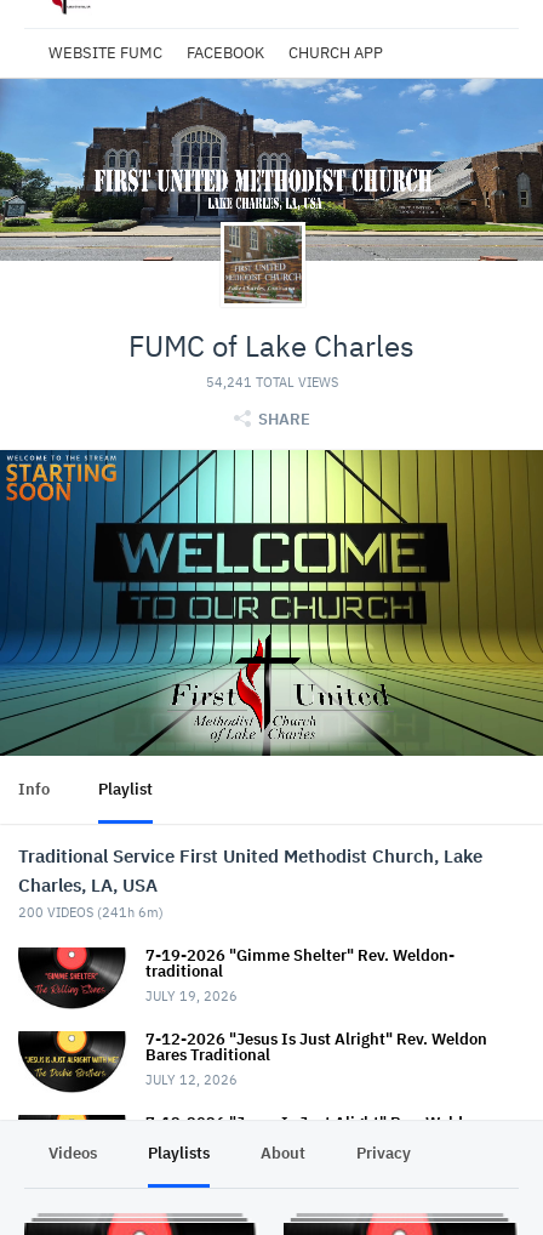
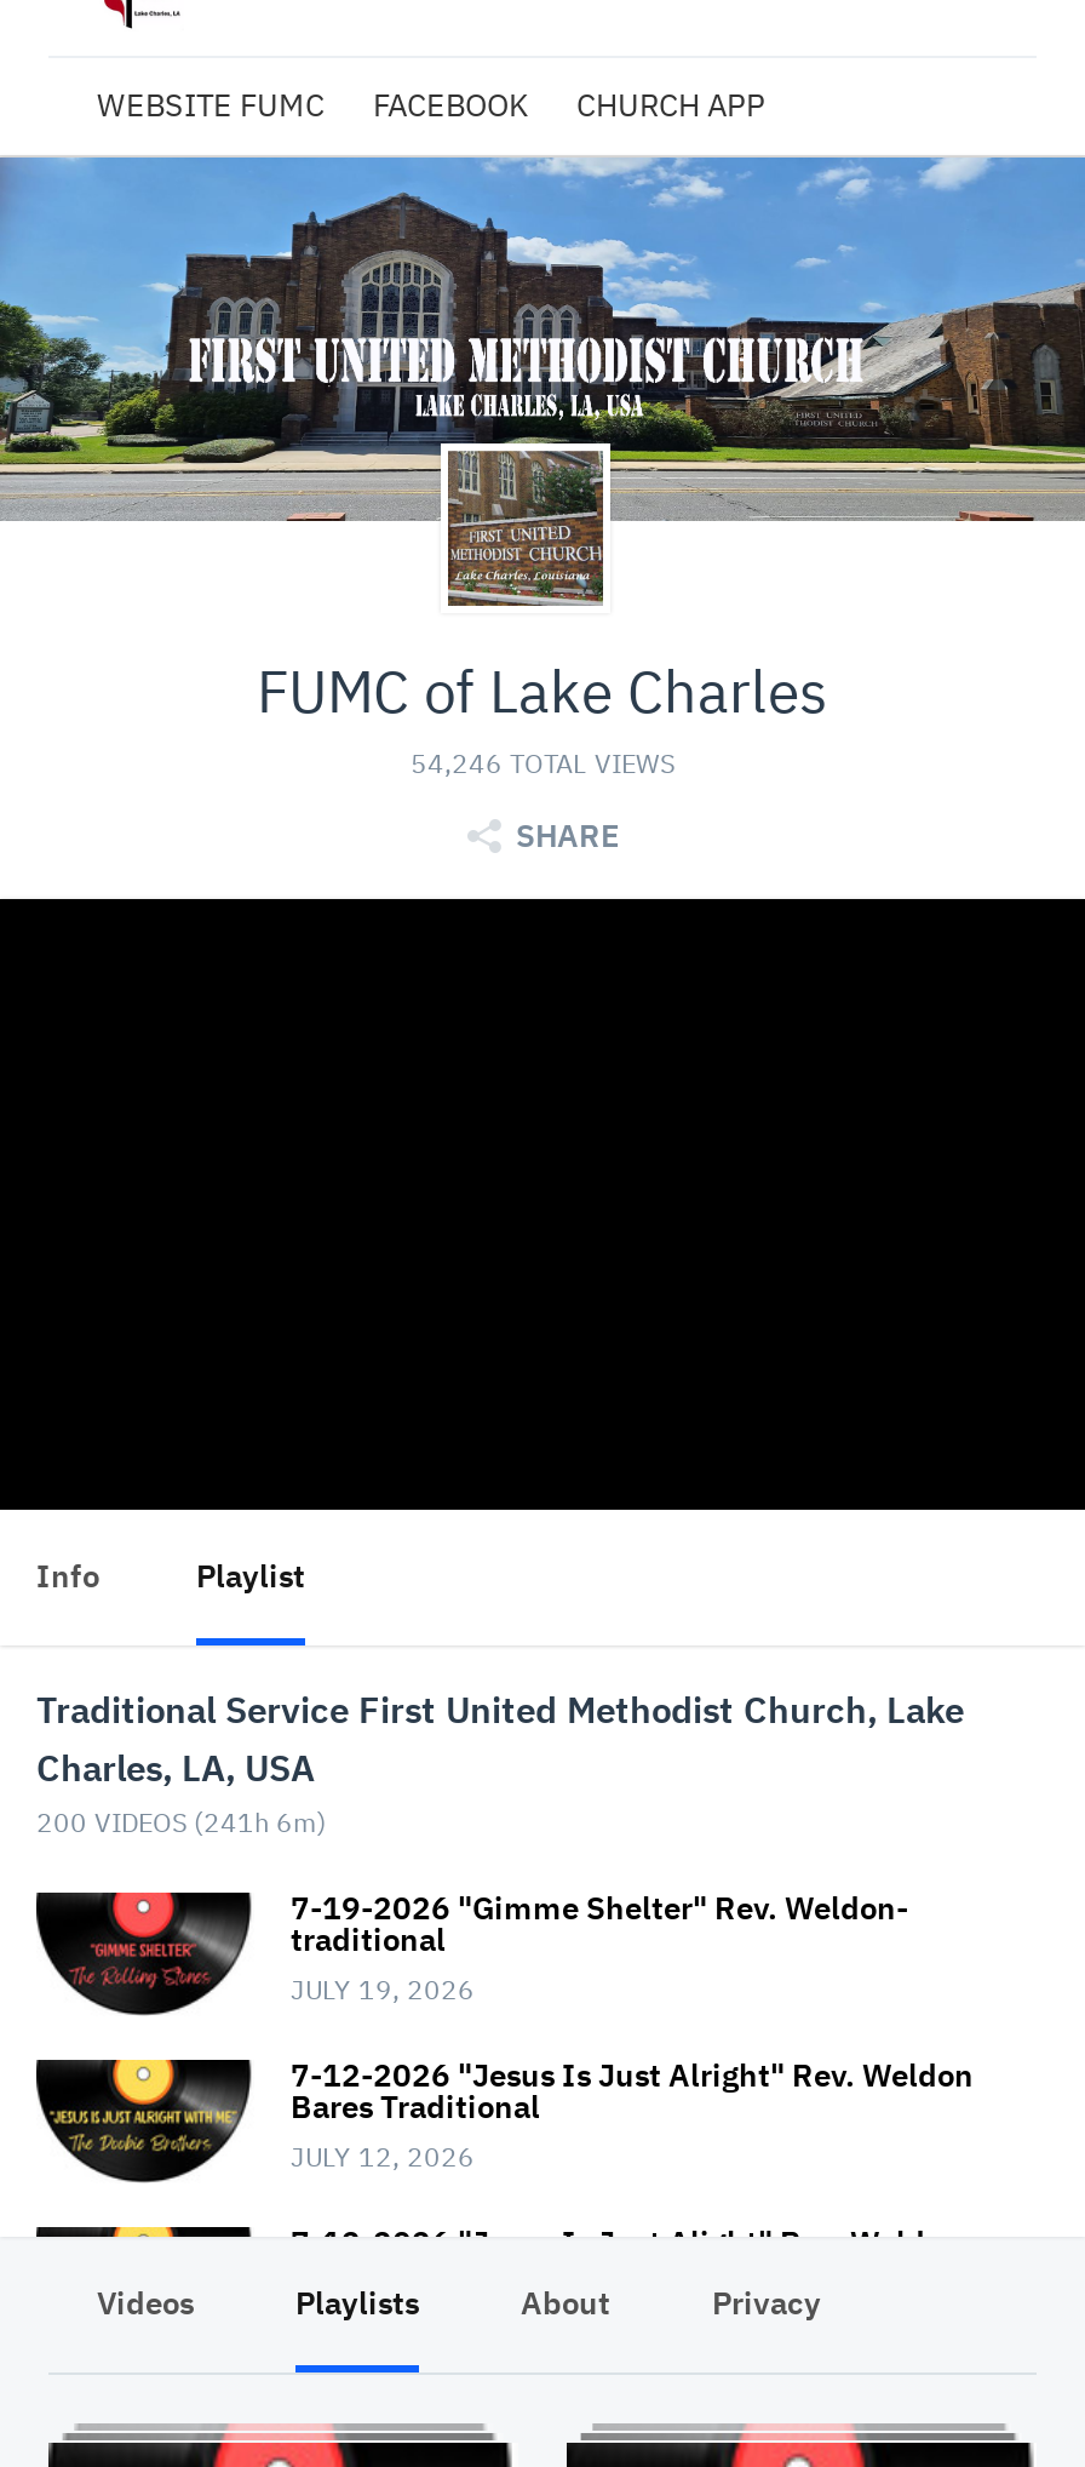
- 54,241 TOTAL VIEWS
+ 54,246 TOTAL VIEWS

- [image]
